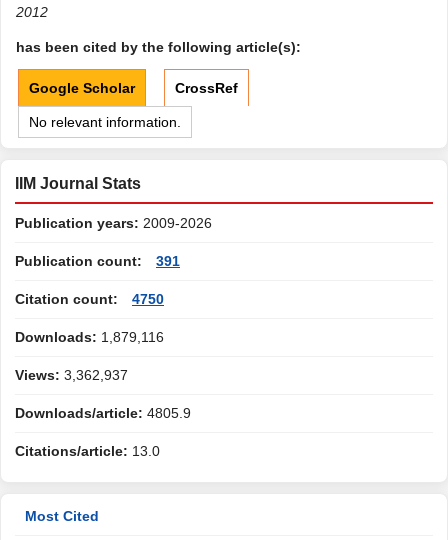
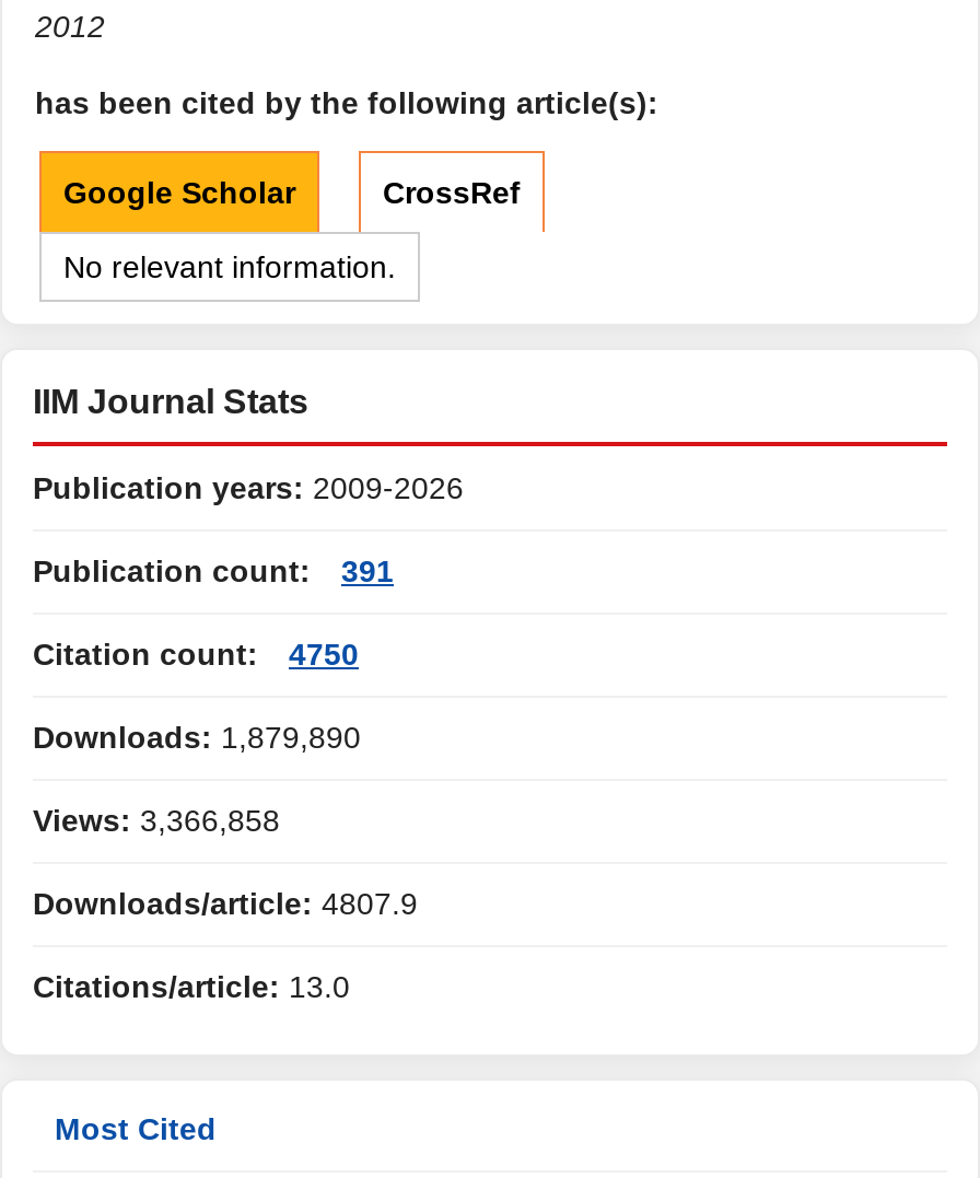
- Downloads: 1,879,116
+ Downloads: 1,879,890

- Views: 3,362,937
+ Views: 3,366,858

- Downloads/article: 4805.9
+ Downloads/article: 4807.9
